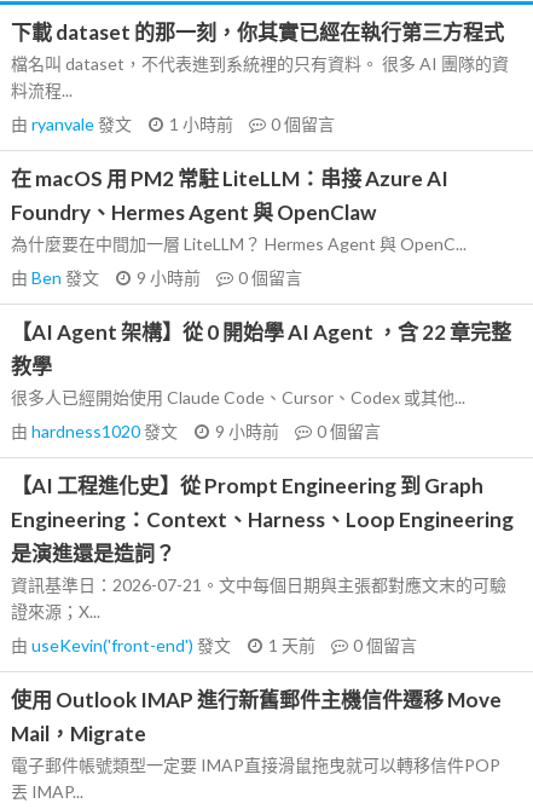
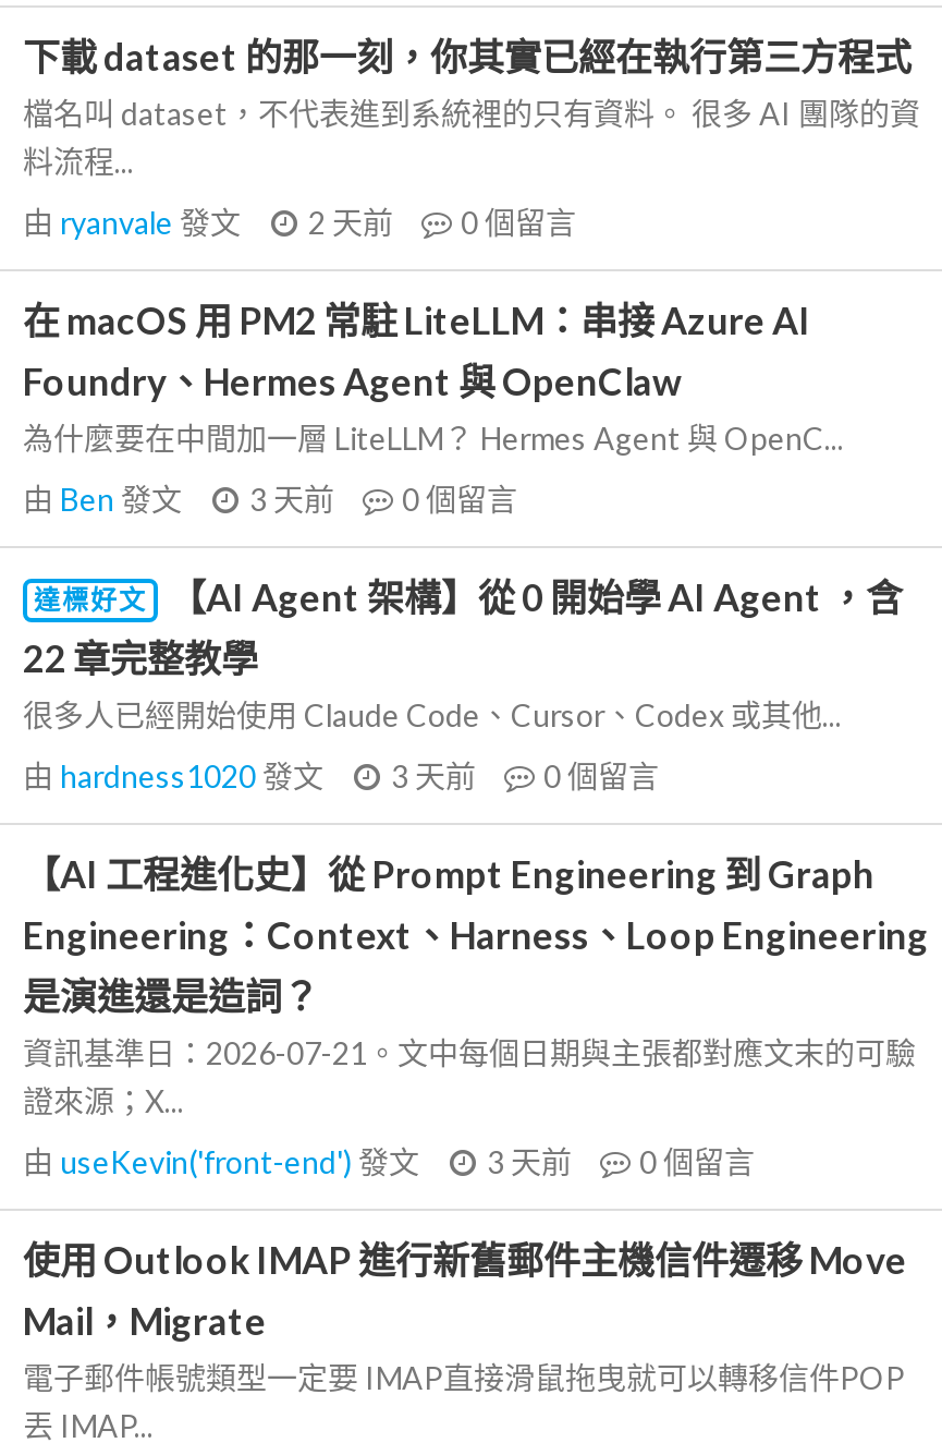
- 由ryanvale發文 1 小時前 0個留言
+ 由ryanvale發文 2 天前 0個留言

- 由Ben發文 9 小時前 0個留言
+ 由Ben發文 3 天前 0個留言

- 【AI Agent 架構】從 0 開始學 AI Agent ，含 22 章完整
- 教學
+ 達標好文
+ 【AI Agent 架構】從 0 開始學 AI Agent ，含
+ 22 章完整教學

- 由hardness1020發文 9 小時前 0個留言
+ 由hardness1020發文 3 天前 0個留言

- 由useKevin('front-end')發文 1 天前 0個留言
+ 由useKevin('front-end')發文 3 天前 0個留言
